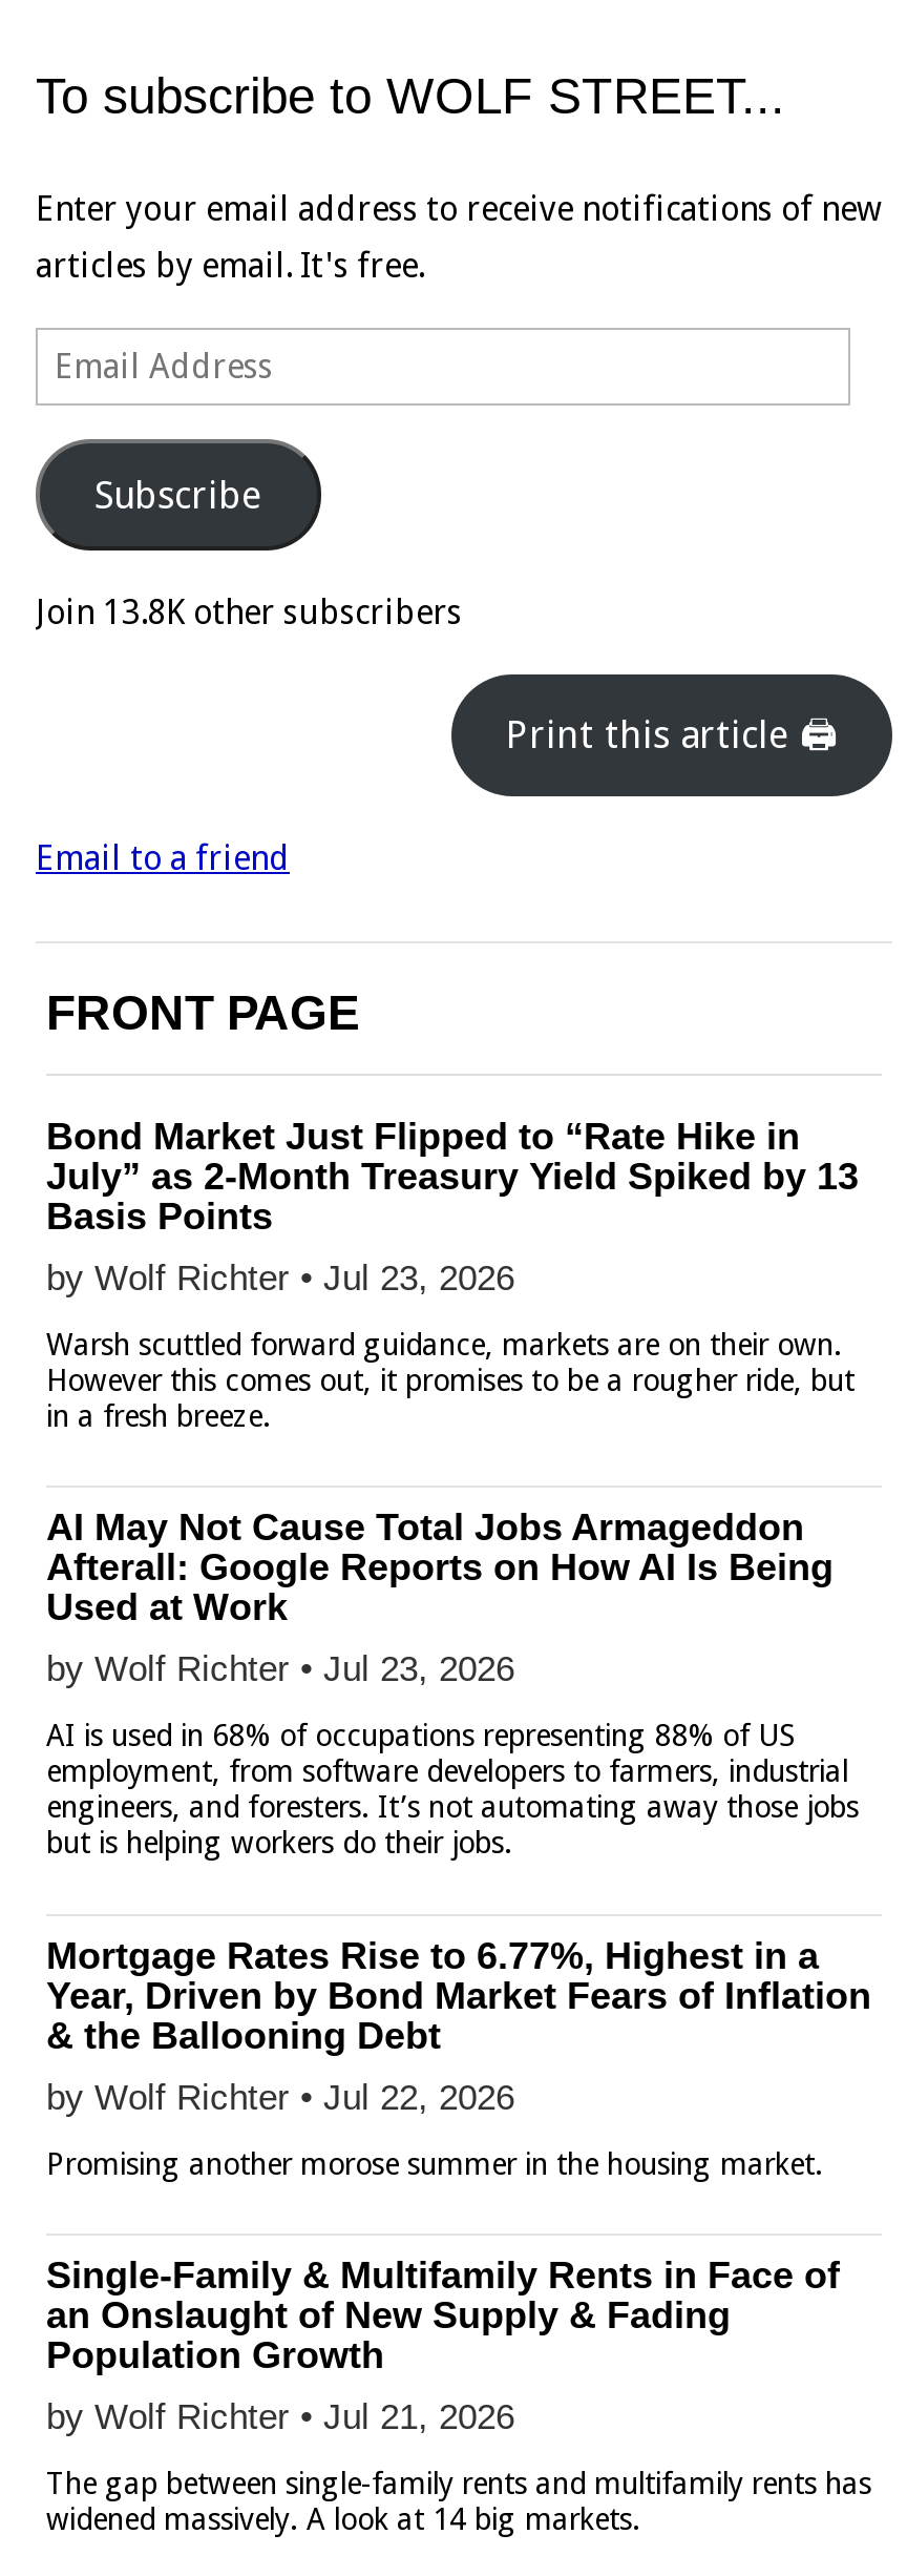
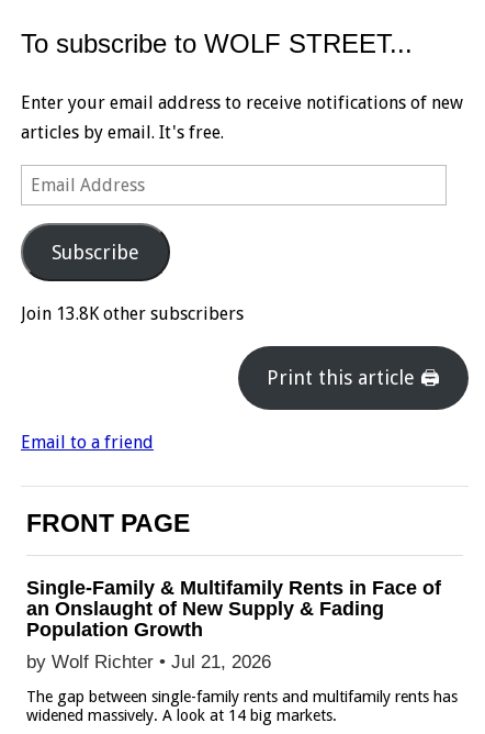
- Bond Market Just Flipped to “Rate Hike in
- July” as 2-Month Treasury Yield Spiked by 13
- Basis Points
- by Wolf Richter • Jul 23, 2026
- Warsh scuttled forward guidance, markets are on their own.
- However this comes out, it promises to be a rougher ride, but
- in a fresh breeze.
- AI May Not Cause Total Jobs Armageddon
- Afterall: Google Reports on How AI Is Being
- Used at Work
- by Wolf Richter • Jul 23, 2026
- AI is used in 68% of occupations representing 88% of US
- employment, from software developers to farmers, industrial
- engineers, and foresters. It’s not automating away those jobs
- but is helping workers do their jobs.
- Mortgage Rates Rise to 6.77%, Highest in a
- Year, Driven by Bond Market Fears of Inflation
- & the Ballooning Debt
- by Wolf Richter • Jul 22, 2026
- Promising another morose summer in the housing market.
